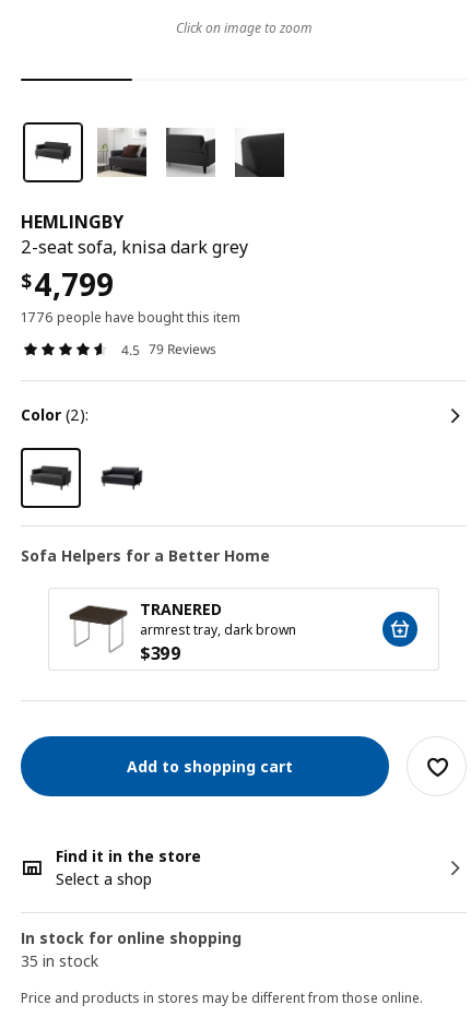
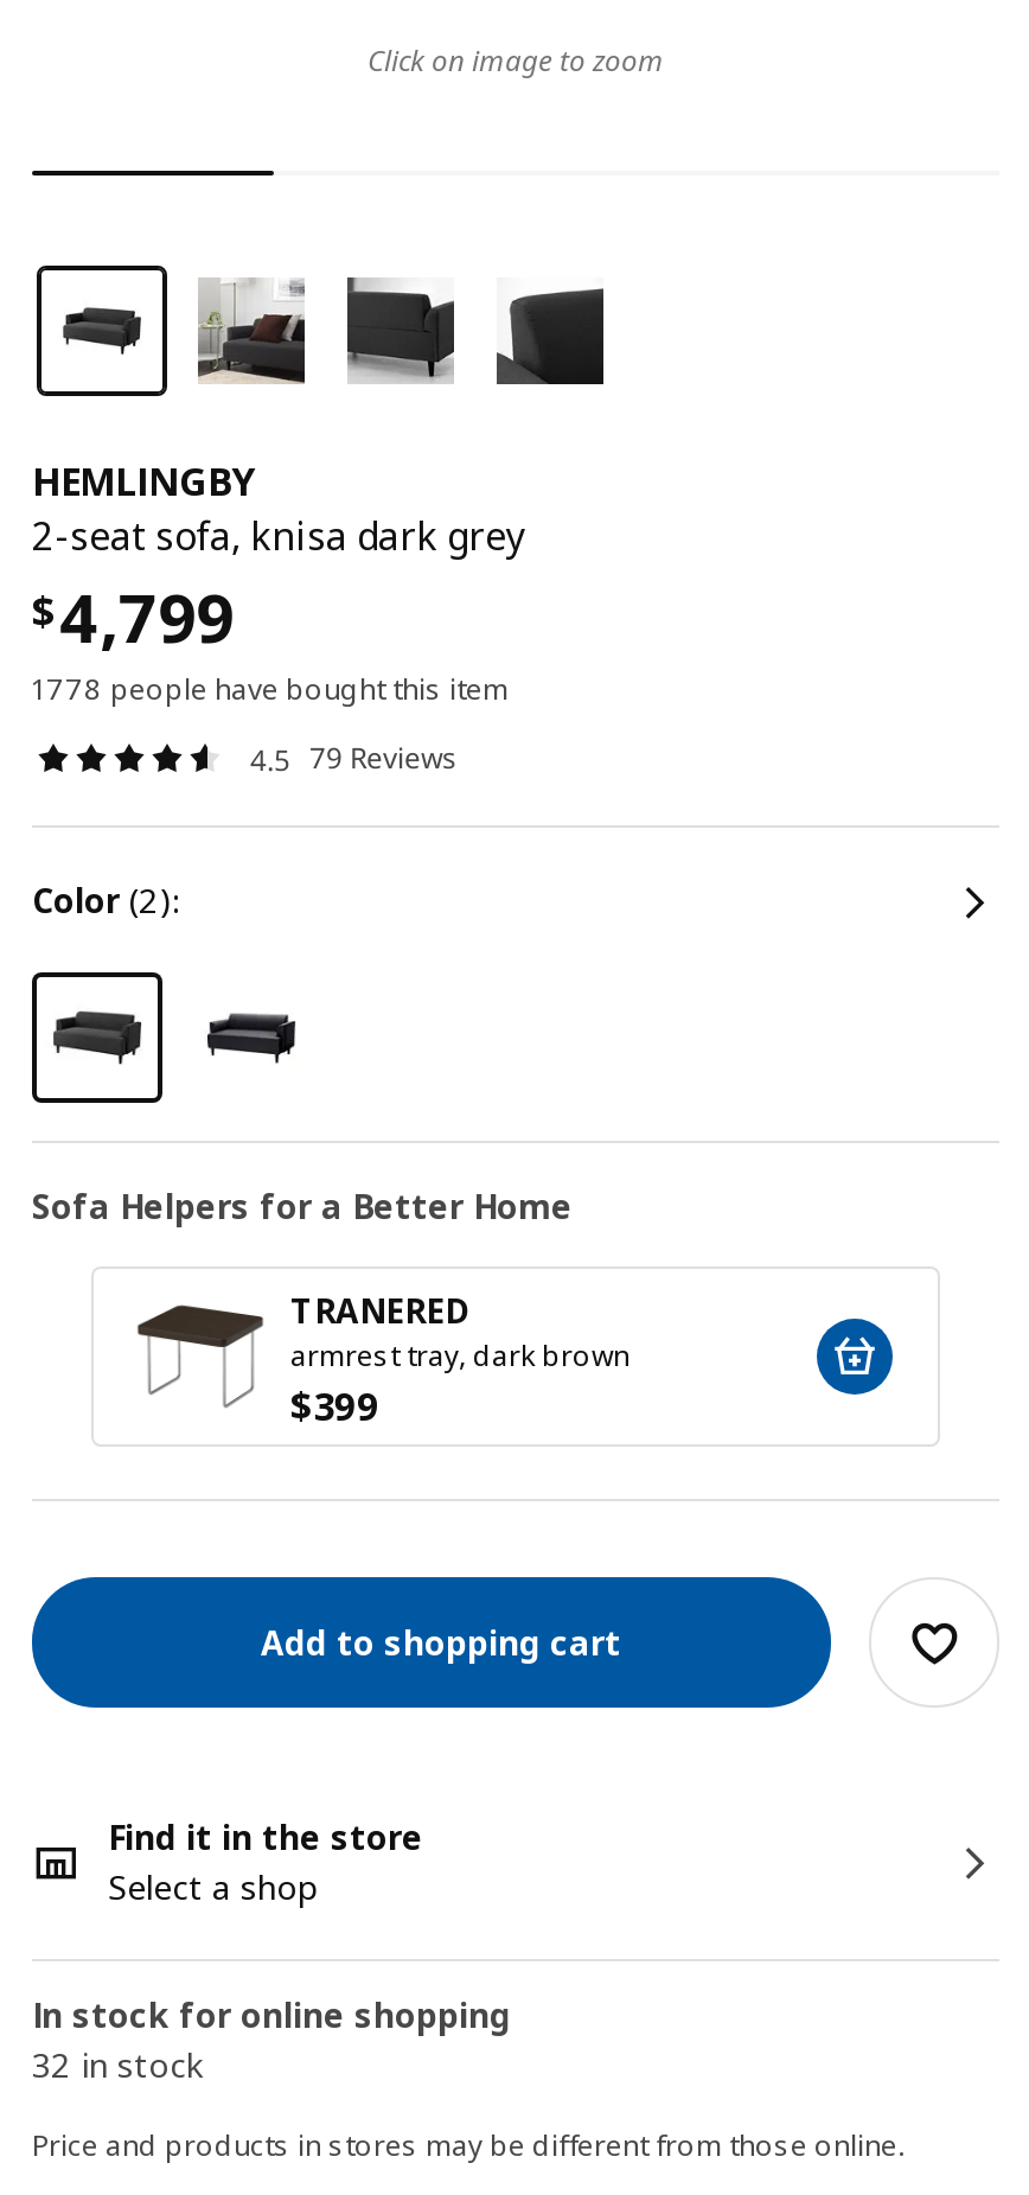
- 1776 people have bought this item
+ 1778 people have bought this item

- 35 in stock
+ 32 in stock
